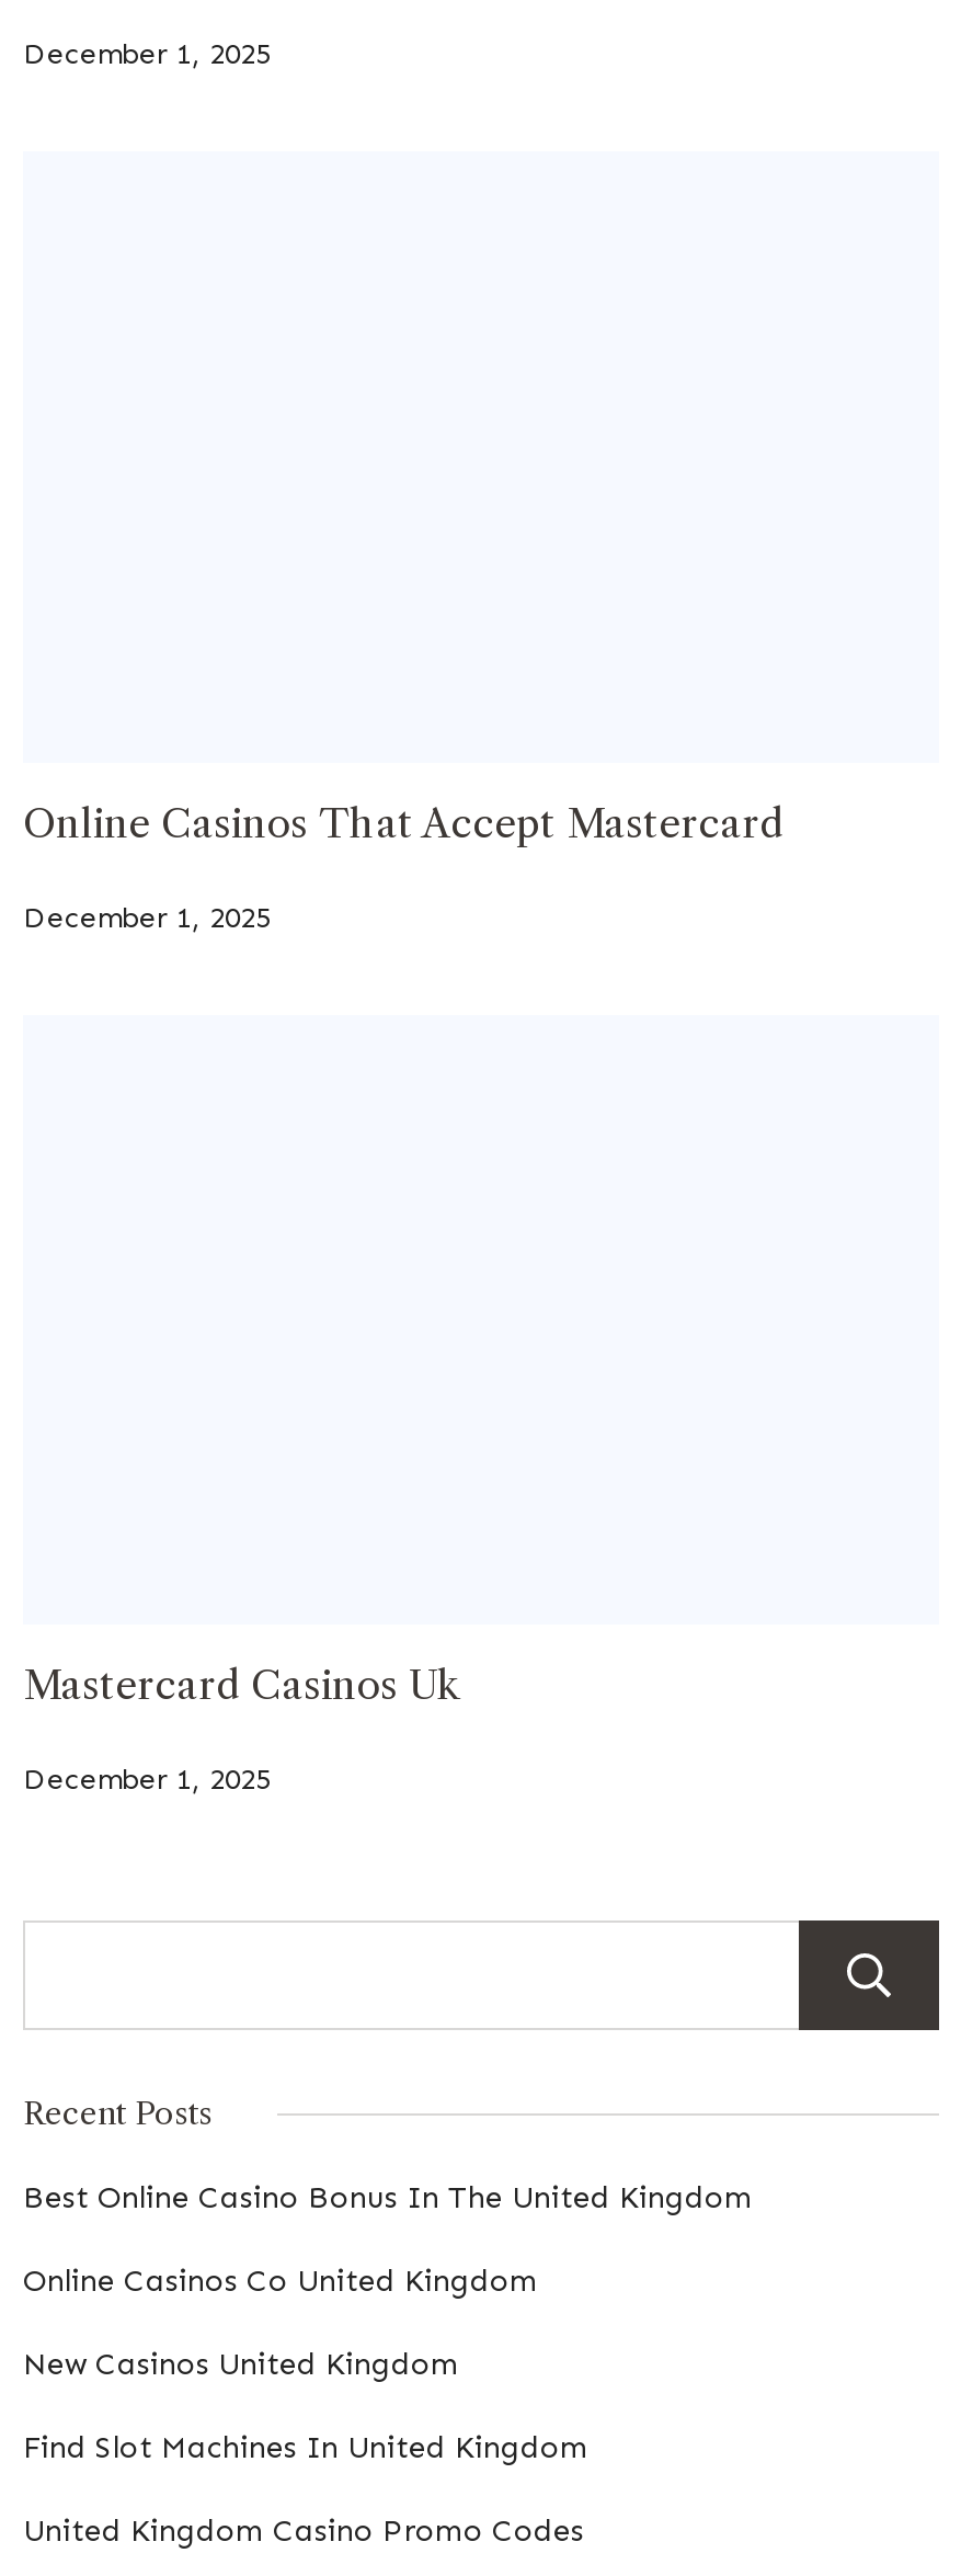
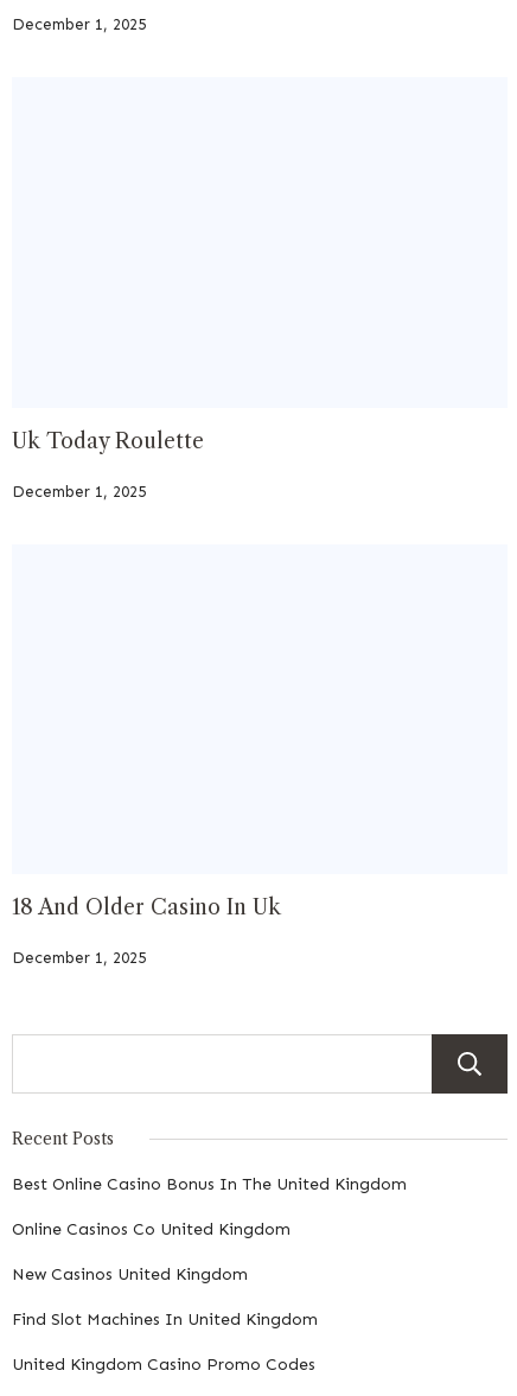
- Online Casinos That Accept Mastercard
+ Uk Today Roulette

- Mastercard Casinos Uk
+ 18 And Older Casino In Uk
